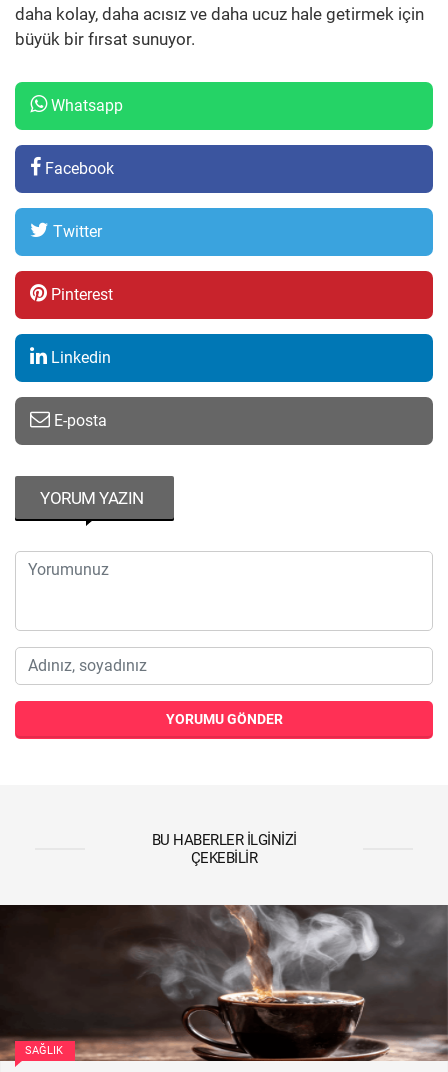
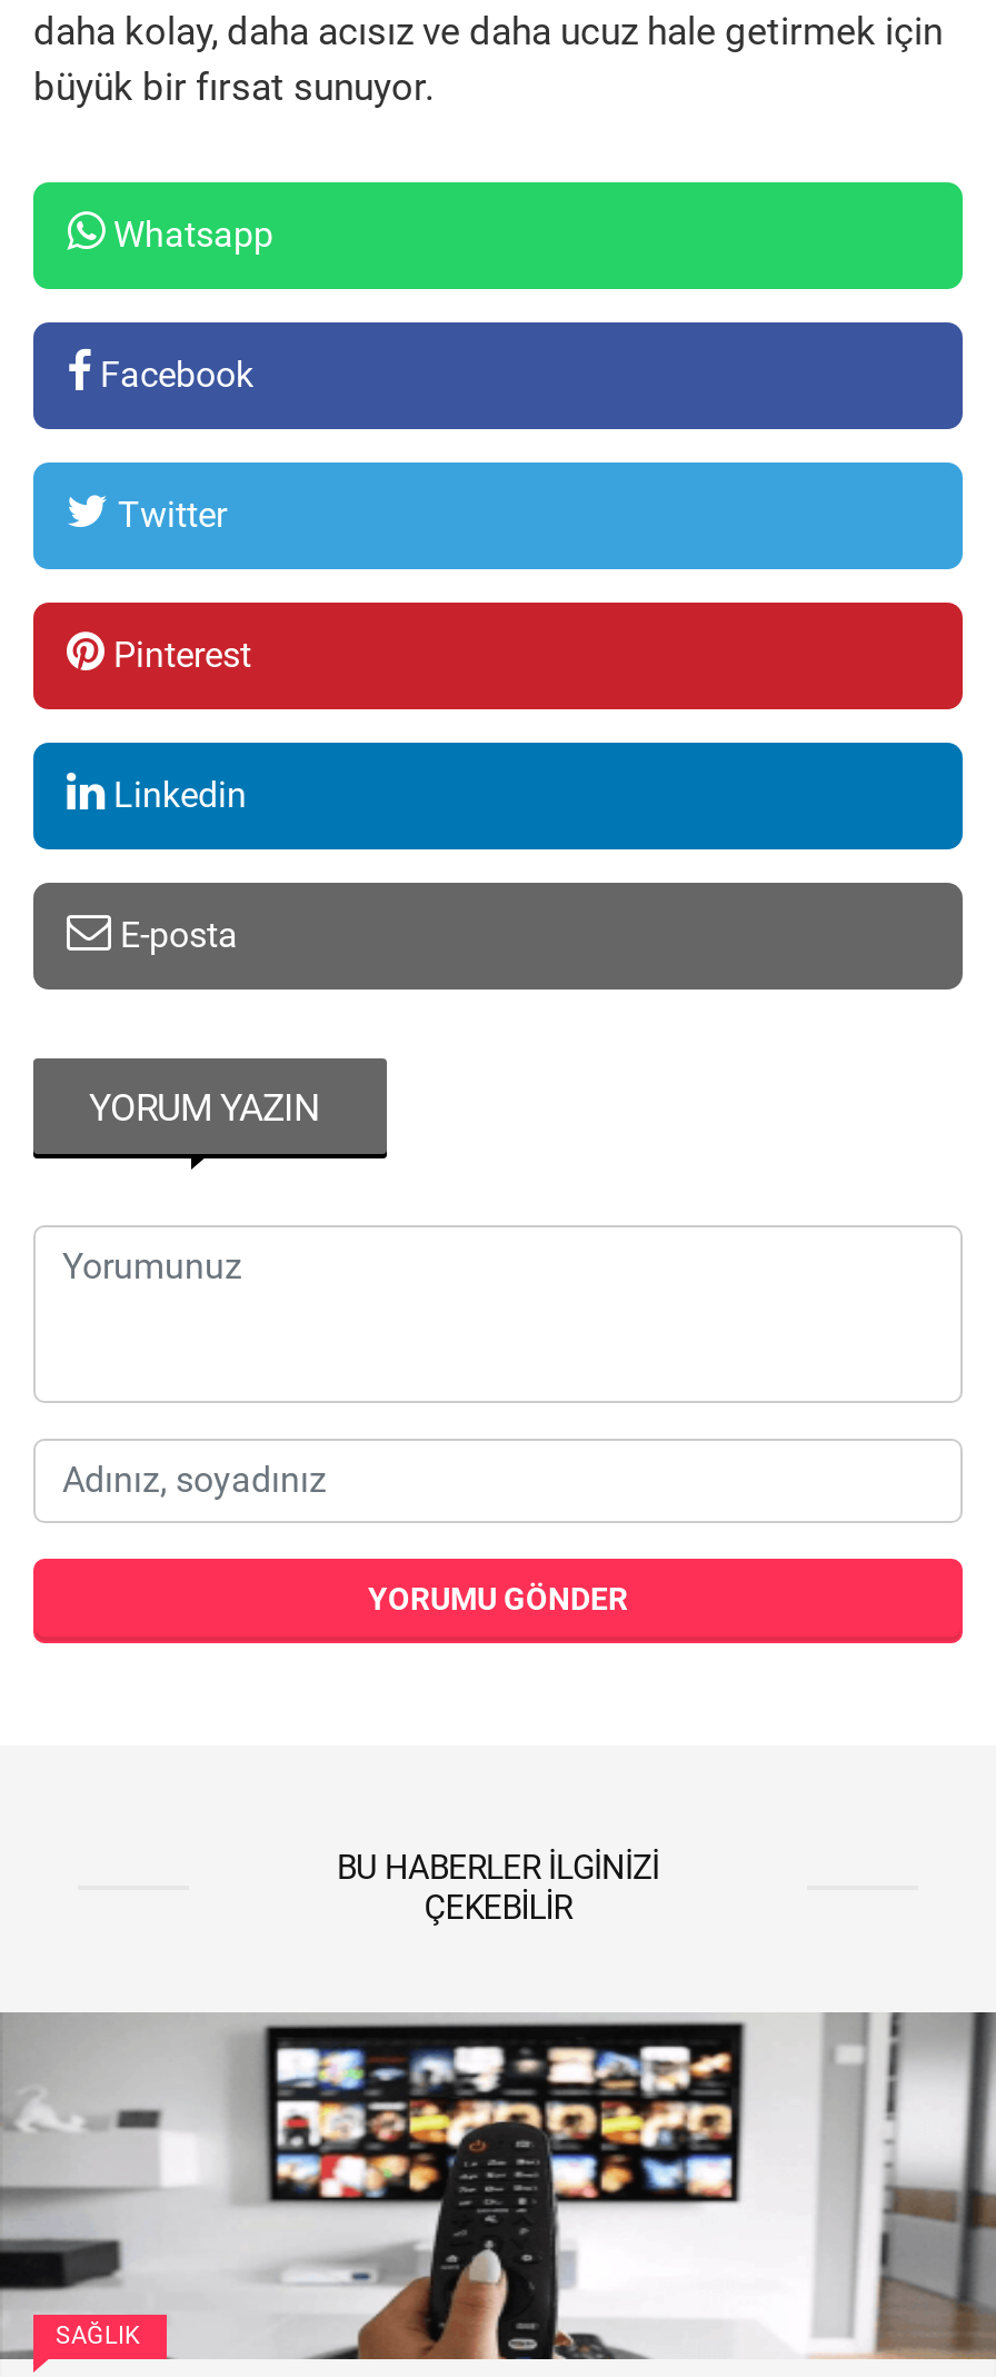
- [image]
+ [image]
